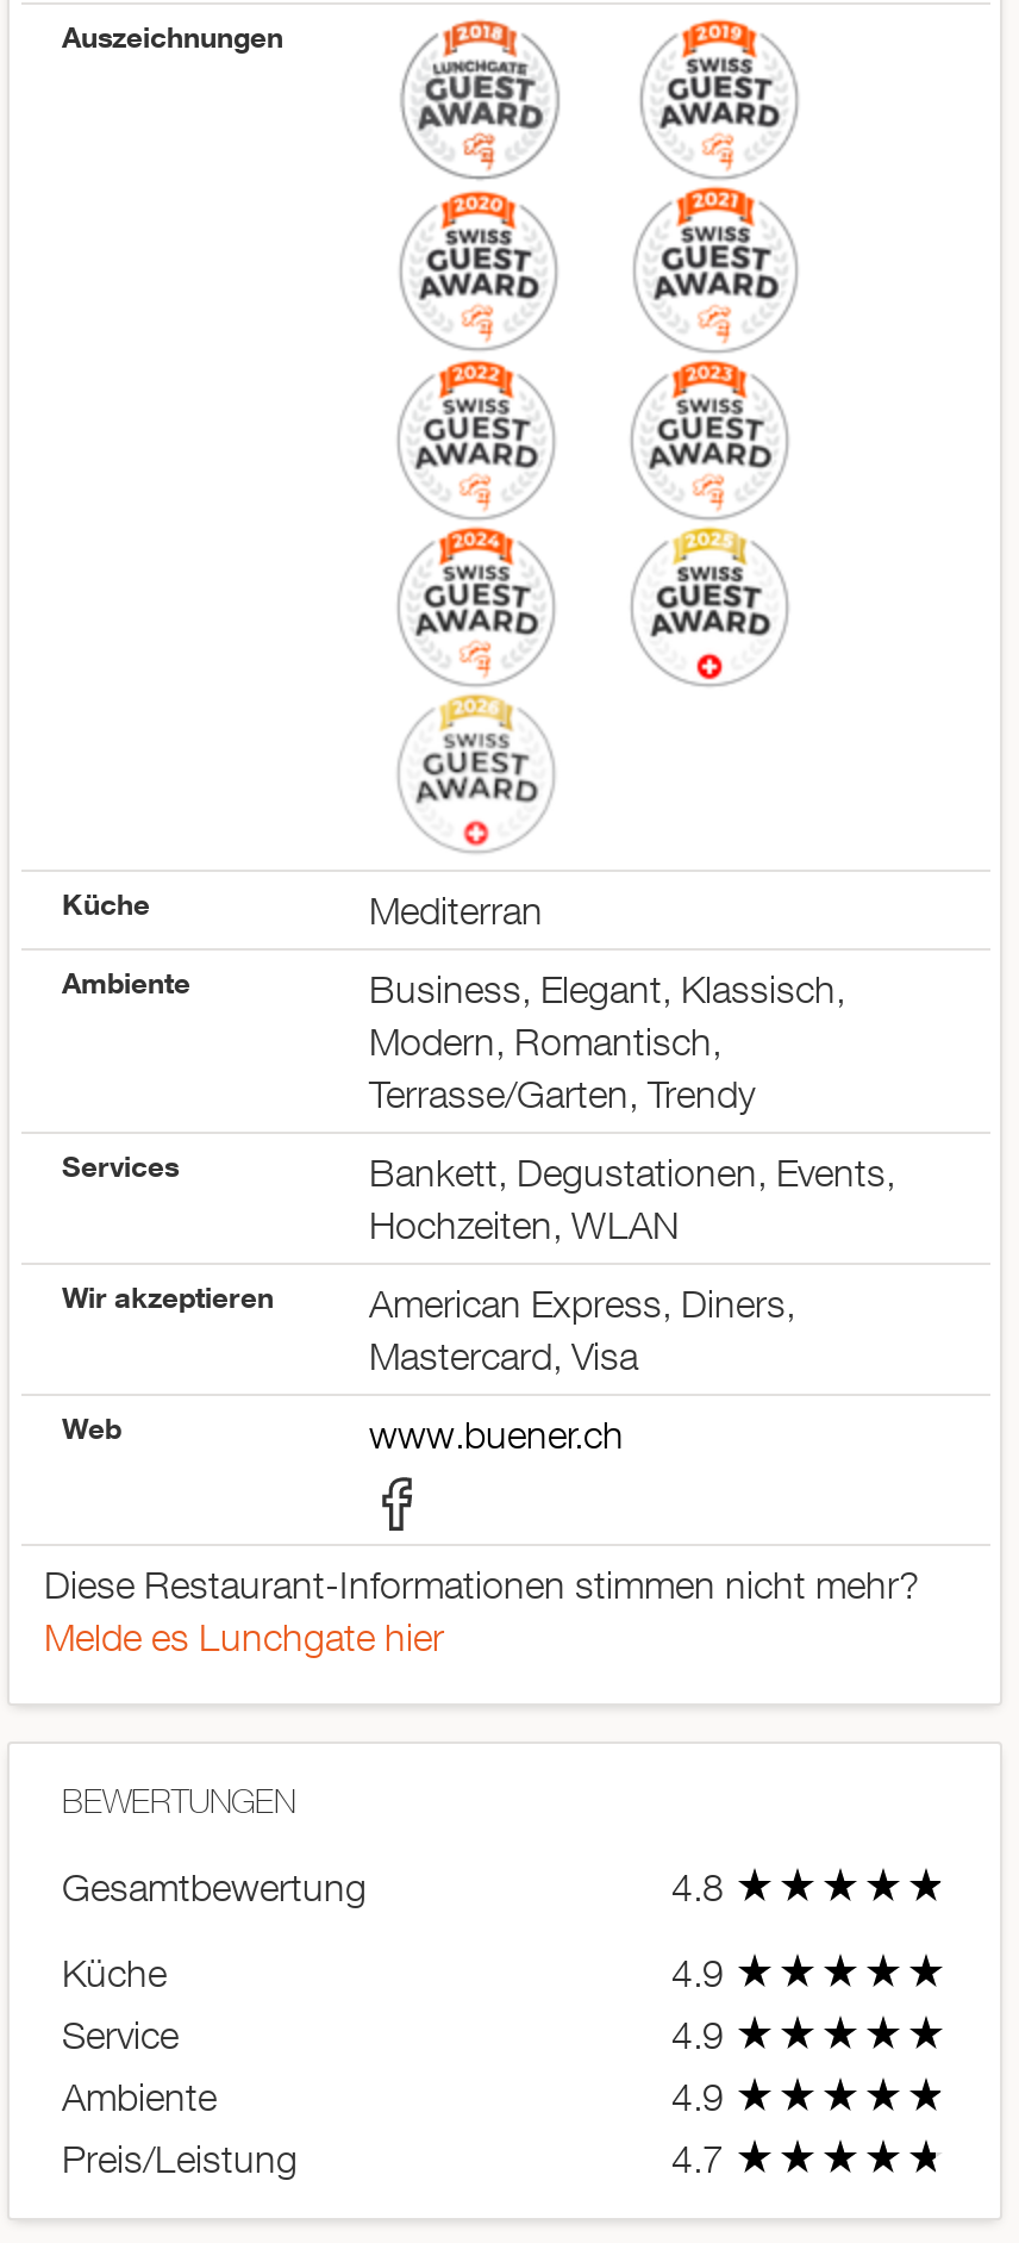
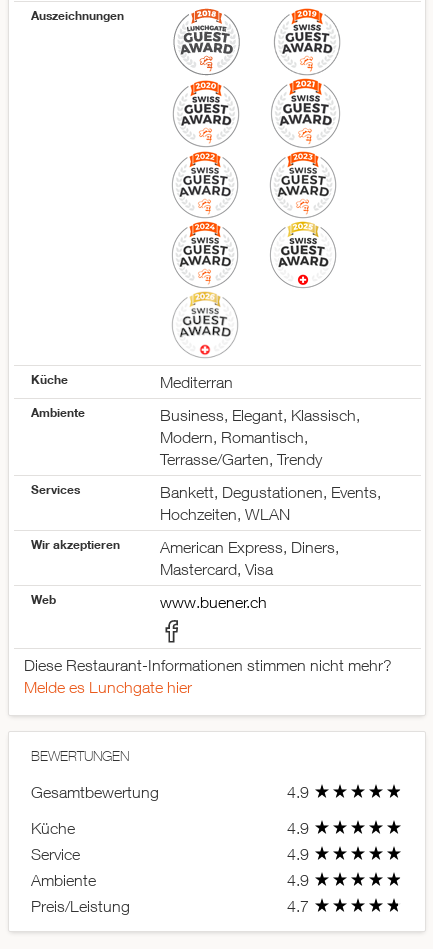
- 4.8
+ 4.9
